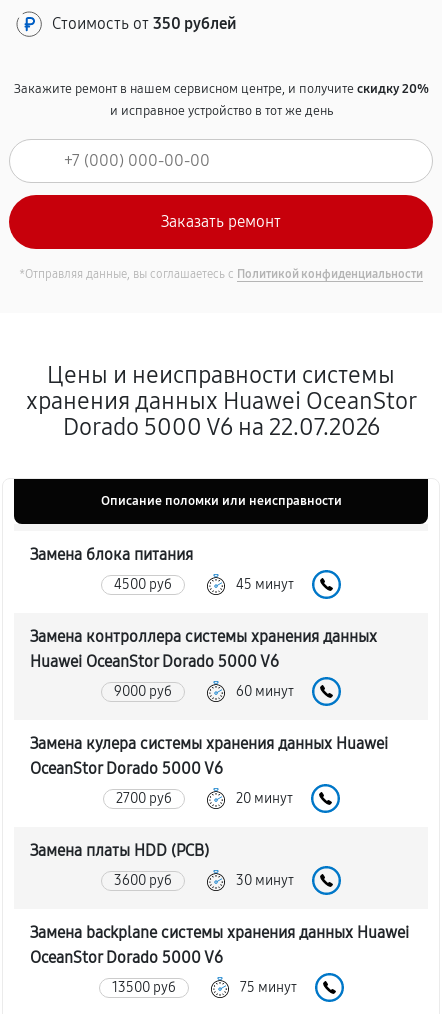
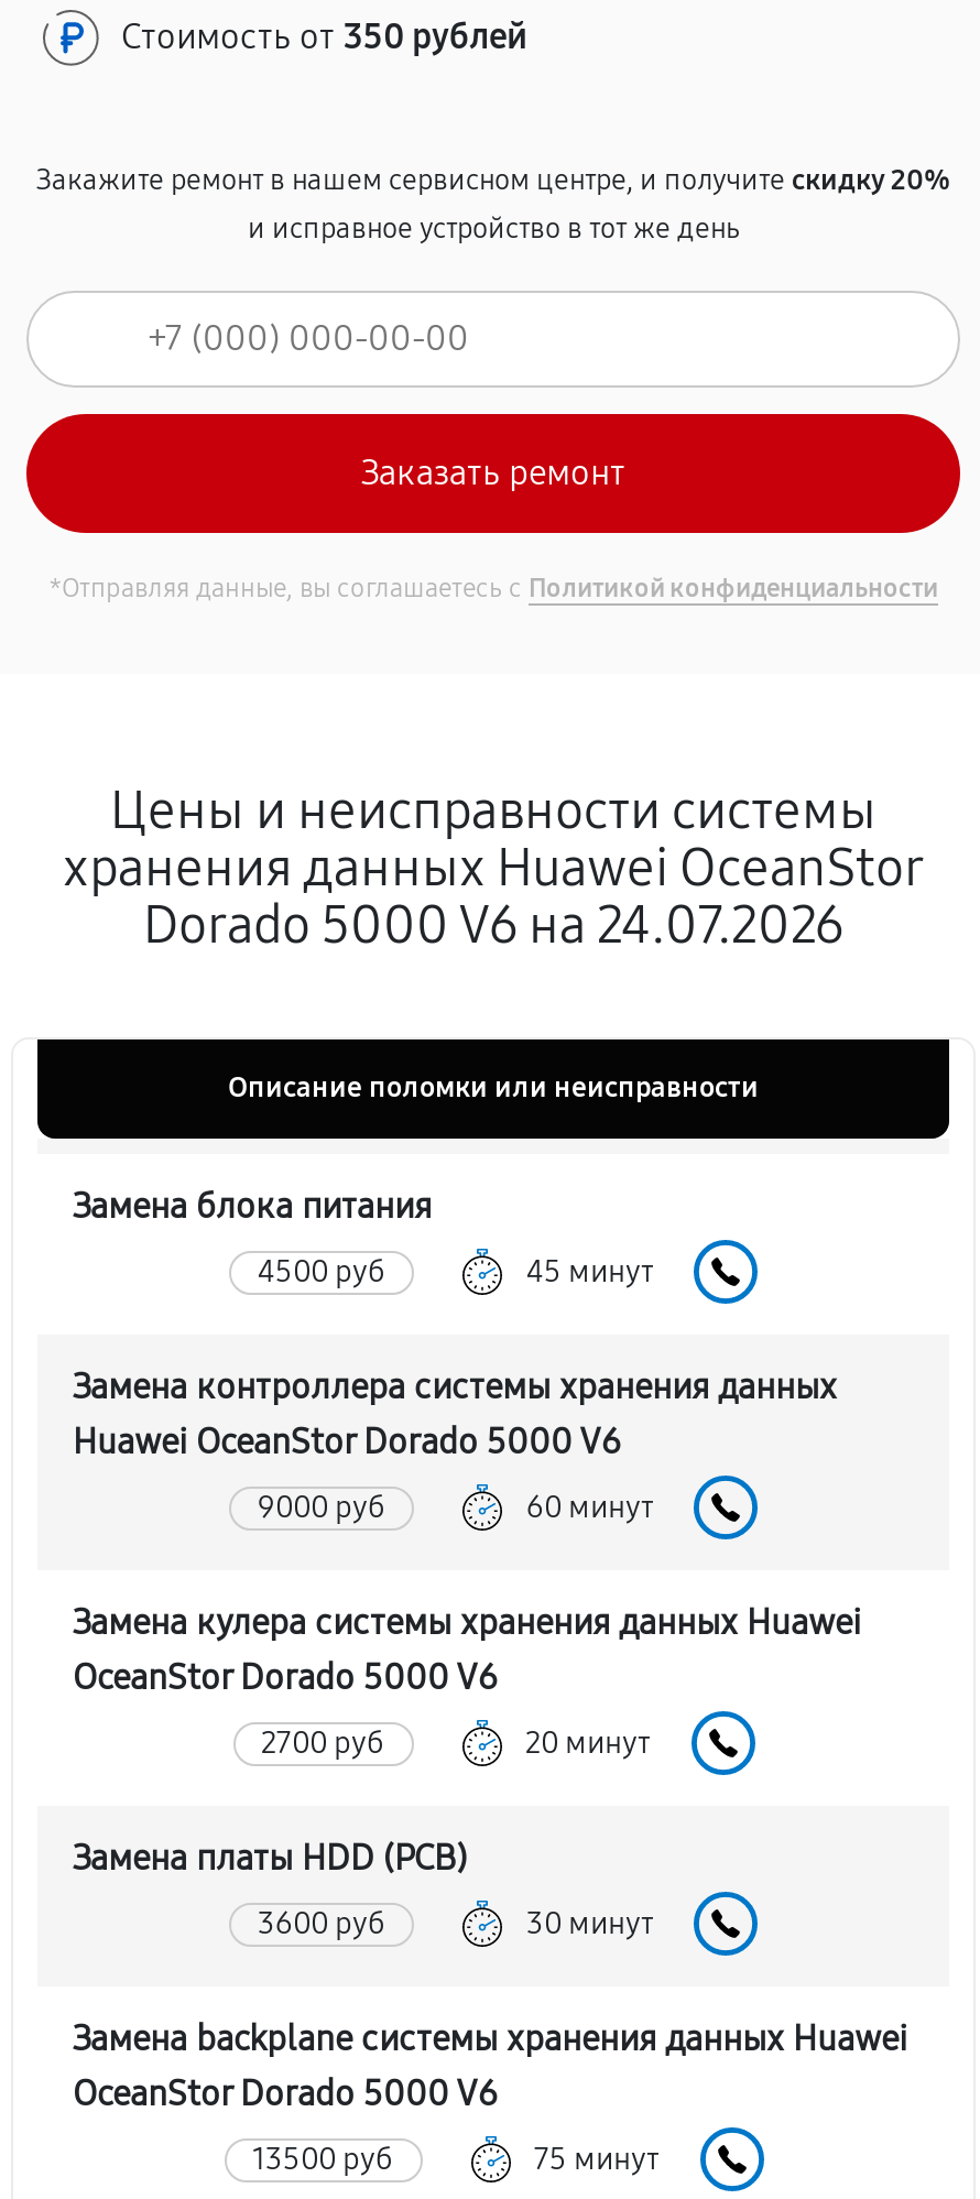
- Dorado 5000 V6 на 22.07.2026
+ Dorado 5000 V6 на 24.07.2026
